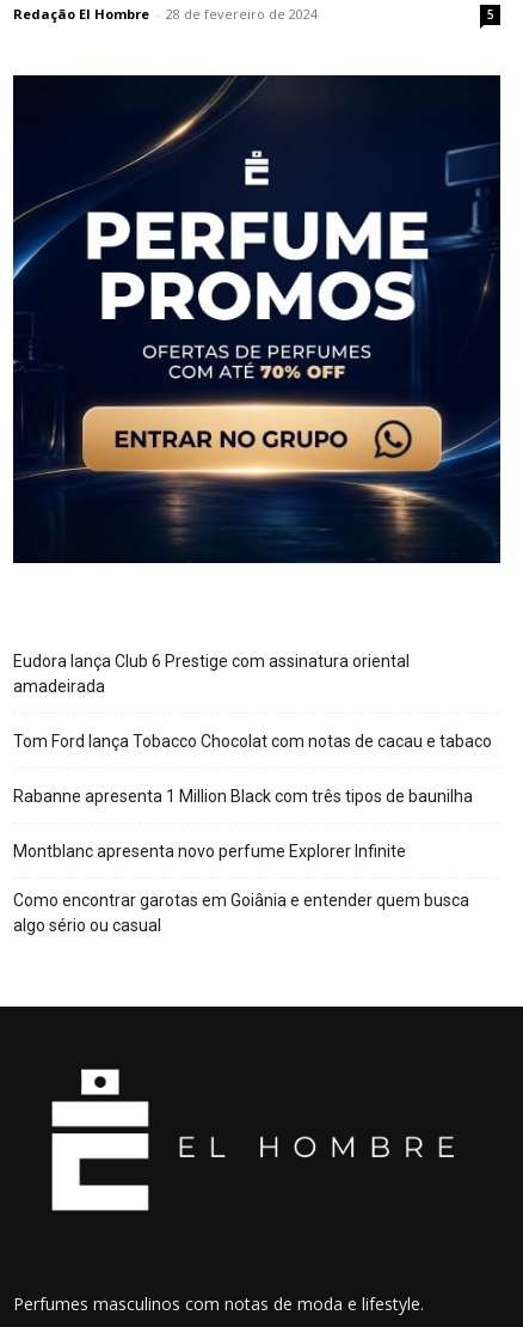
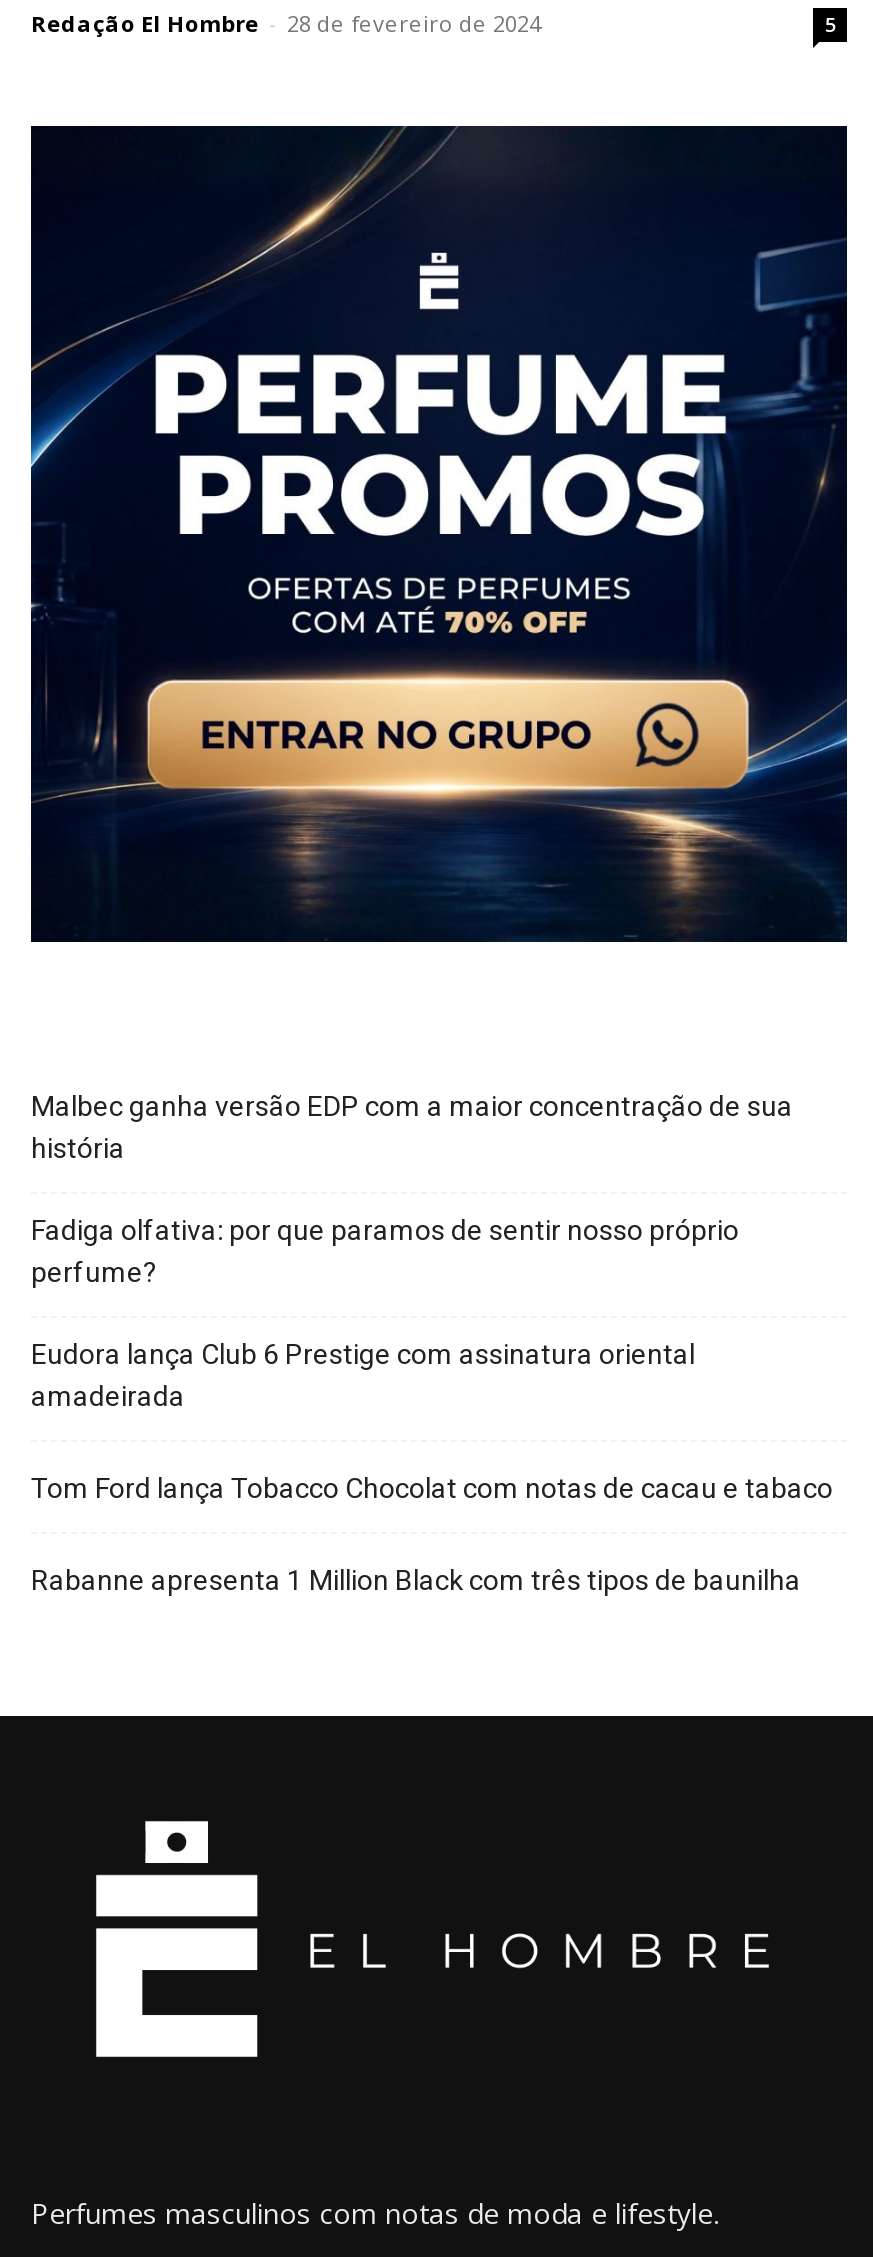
+ Malbec ganha versão EDP com a maior concentração de sua
+ história
+ Fadiga olfativa: por que paramos de sentir nosso próprio
+ perfume?

moved down: Eudora lança Club 6 Prestige com assinatura oriental | amadeirada | Tom Ford lança Tobacco Chocolat com notas de cacau e tabaco | Rabanne apresenta 1 Million Black com três tipos de baunilha

- Montblanc apresenta novo perfume Explorer Infinite
- Como encontrar garotas em Goiânia e entender quem busca
- algo sério ou casual
